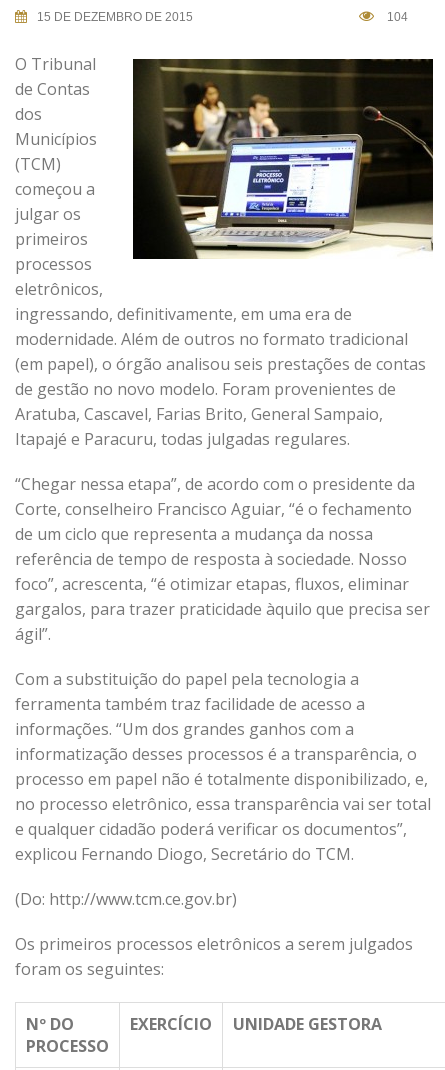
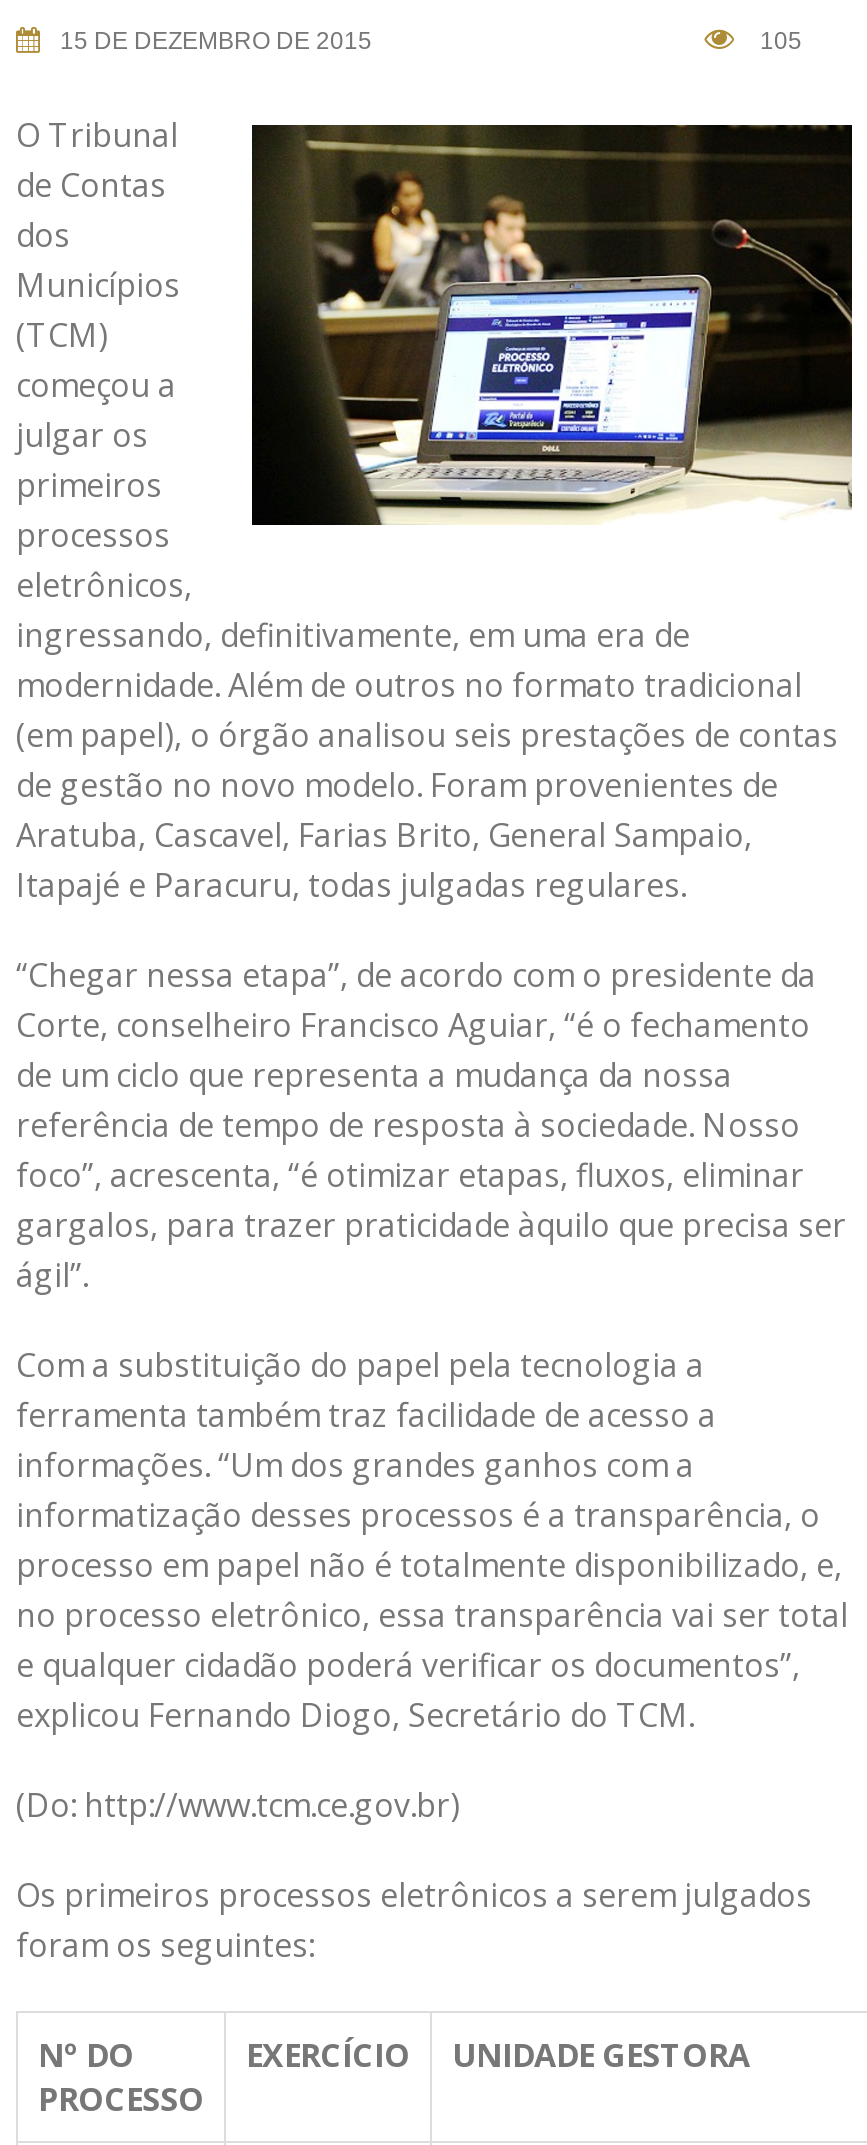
- 104
+ 105
